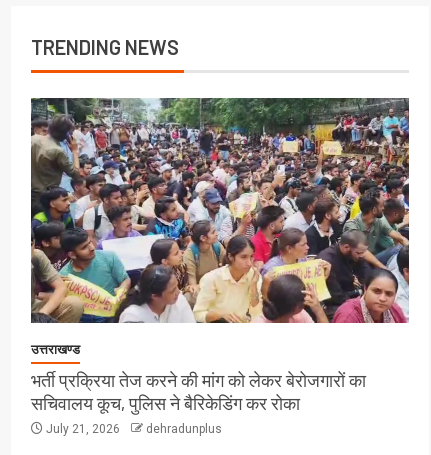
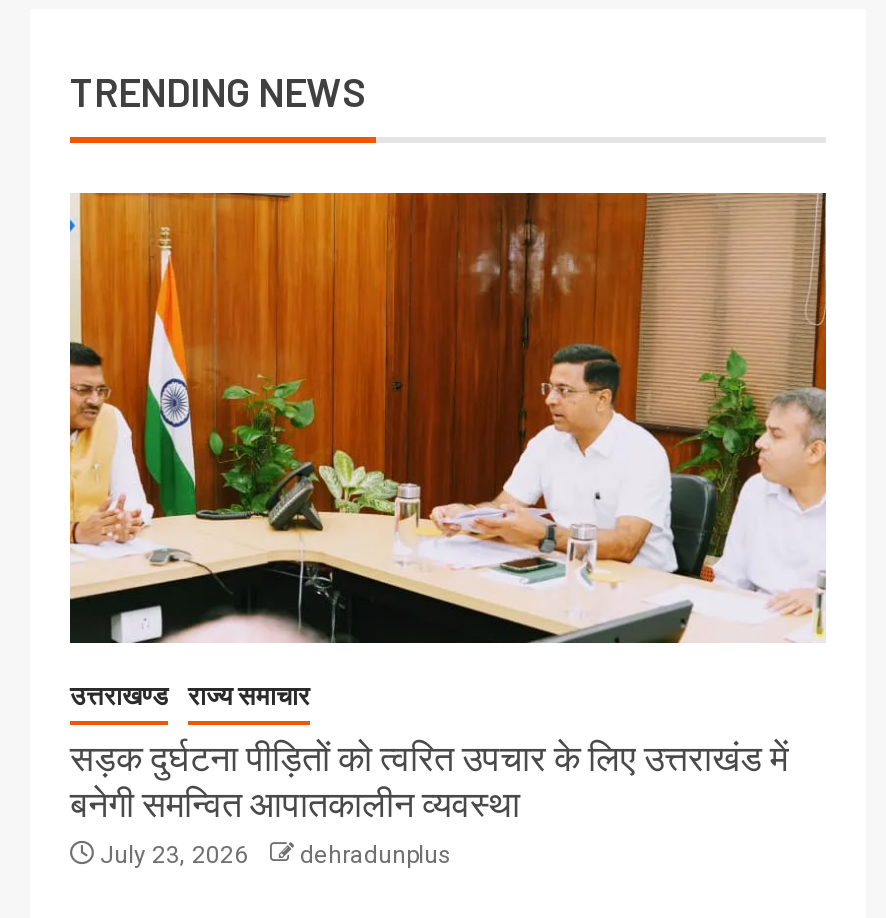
- [image]
+ [image]

- भर्ती प्रक्रिया तेज करने की मांग को लेकर बेरोजगारों का
- सचिवालय कूच, पुलिस ने बैरिकेडिंग कर रोका
- July 21, 2026
+ राज्य समाचार
+ सड़क दुर्घटना पीड़ितों को त्वरित उपचार के लिए उत्तराखंड में
+ बनेगी समन्वित आपातकालीन व्यवस्था
+ July 23, 2026
